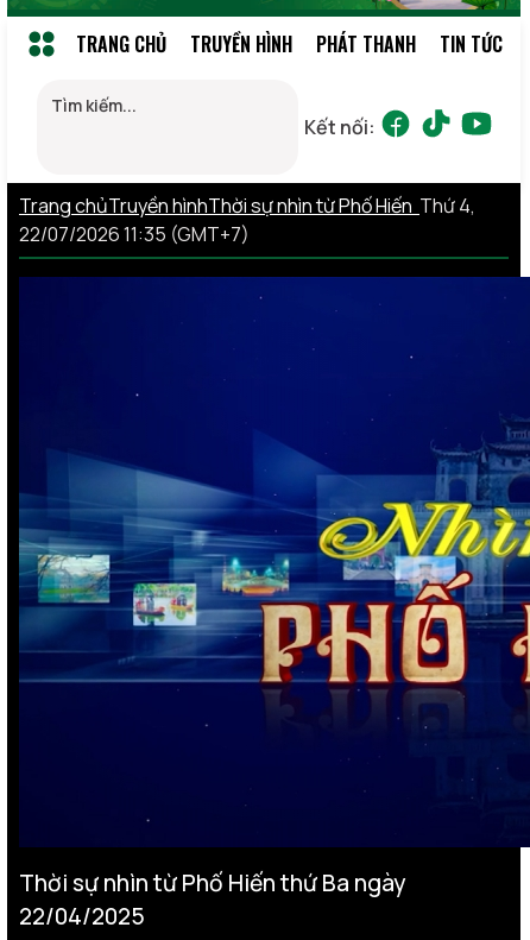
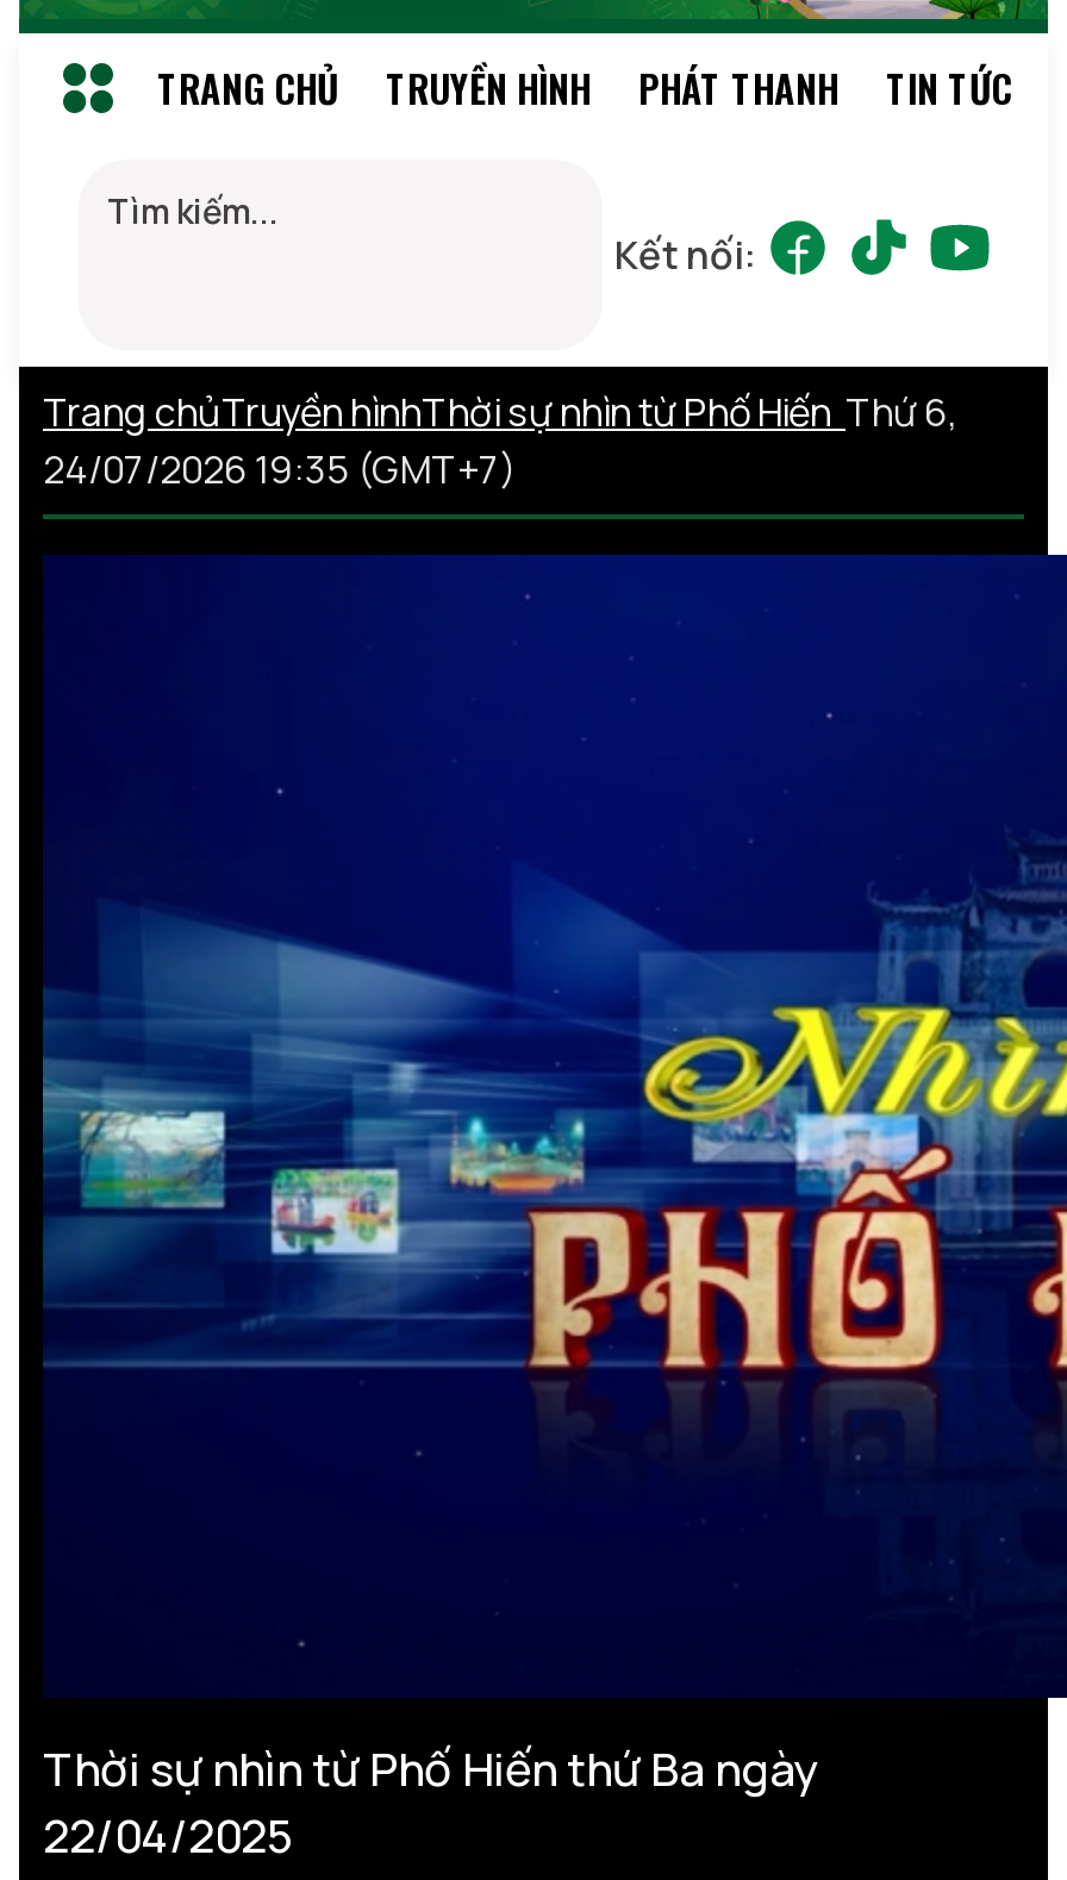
- Trang chủTruyền hìnhThời sự nhìn từ Phố Hiến Thứ 4,
+ Trang chủTruyền hìnhThời sự nhìn từ Phố Hiến Thứ 6,

- 22/07/2026 11:35 (GMT+7)
+ 24/07/2026 19:35 (GMT+7)
